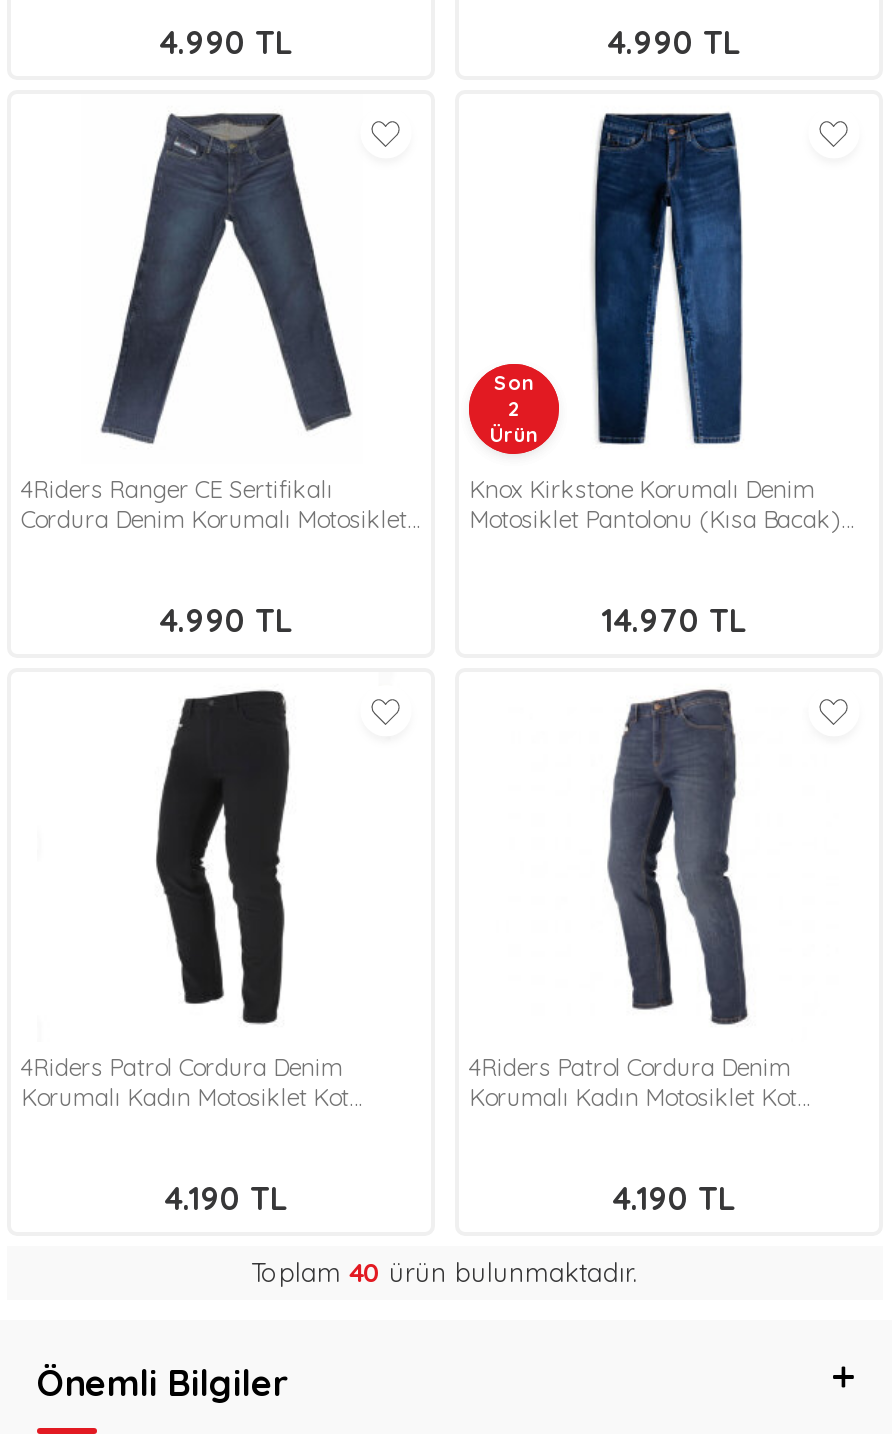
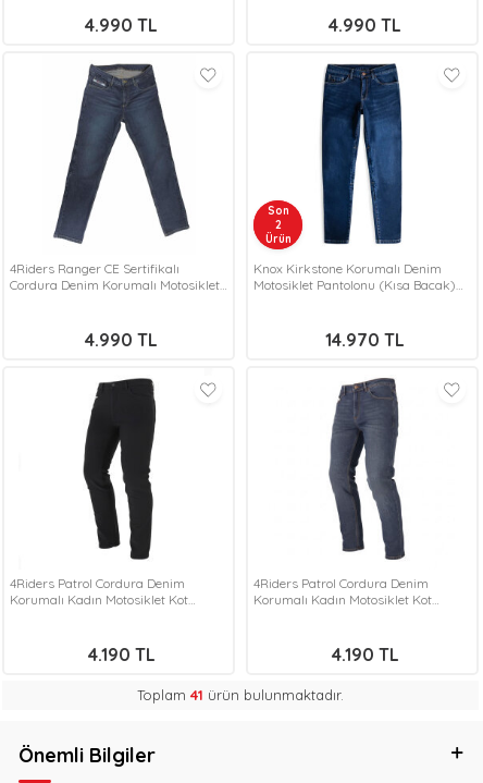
- Toplam 40 ürün bulunmaktadır.
+ Toplam 41 ürün bulunmaktadır.
